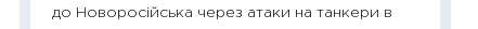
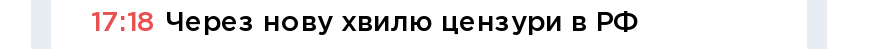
- до Новоросійська через атаки на танкери в
+ 17:18 Через нову хвилю цензури в РФ
